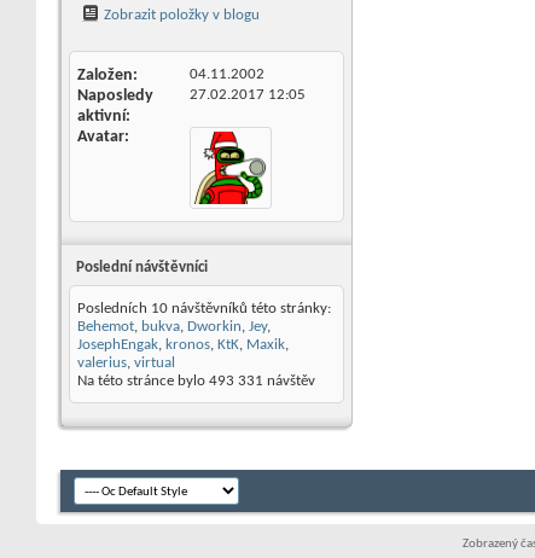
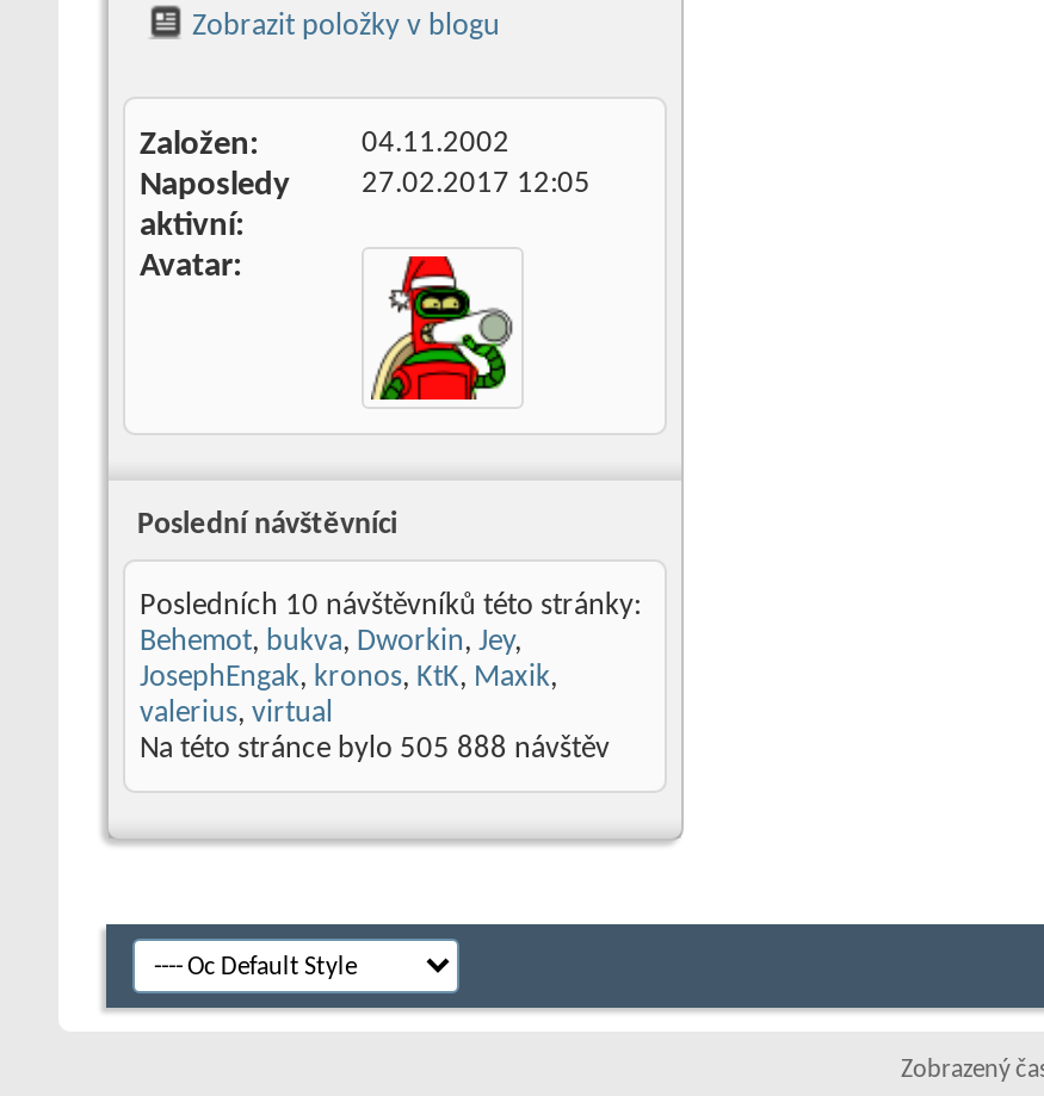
- Na této stránce bylo 493 331 návštěv
+ Na této stránce bylo 505 888 návštěv
